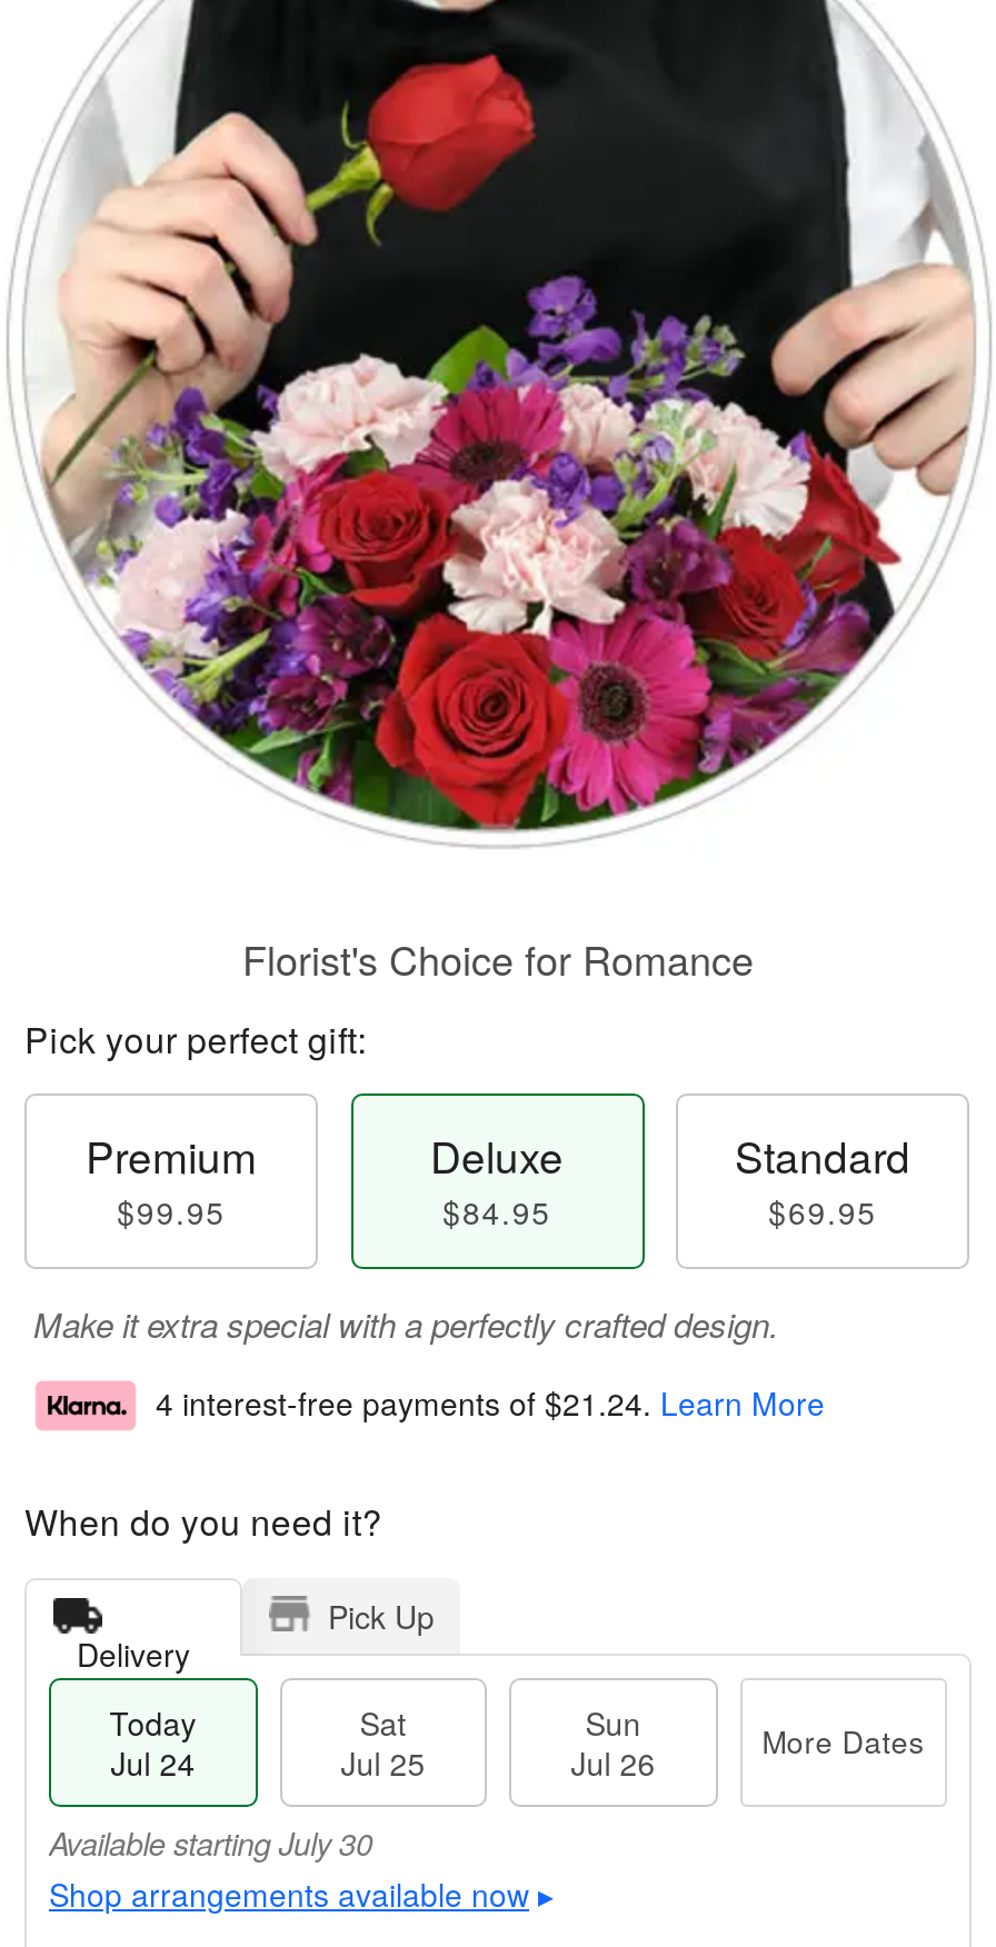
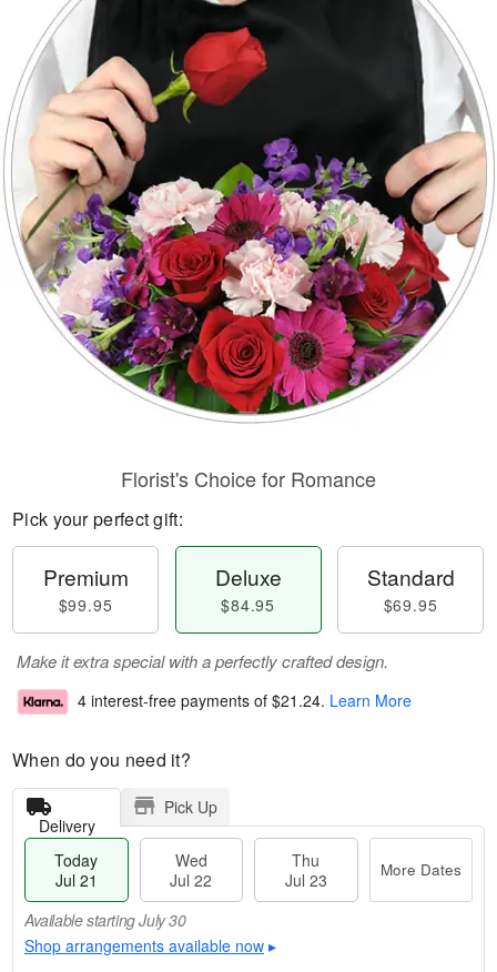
- Sat
- Jul 25
+ Wed
+ Jul 22

- Sun
- Jul 26
+ Thu
+ Jul 23

- Jul 24
+ Jul 21
